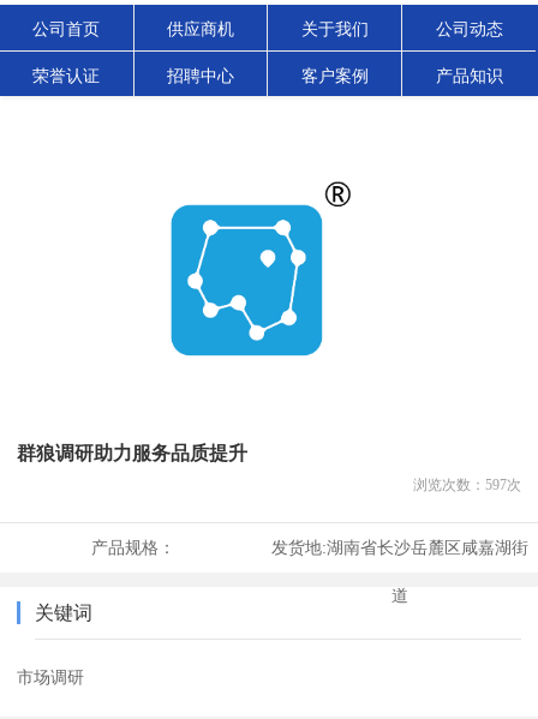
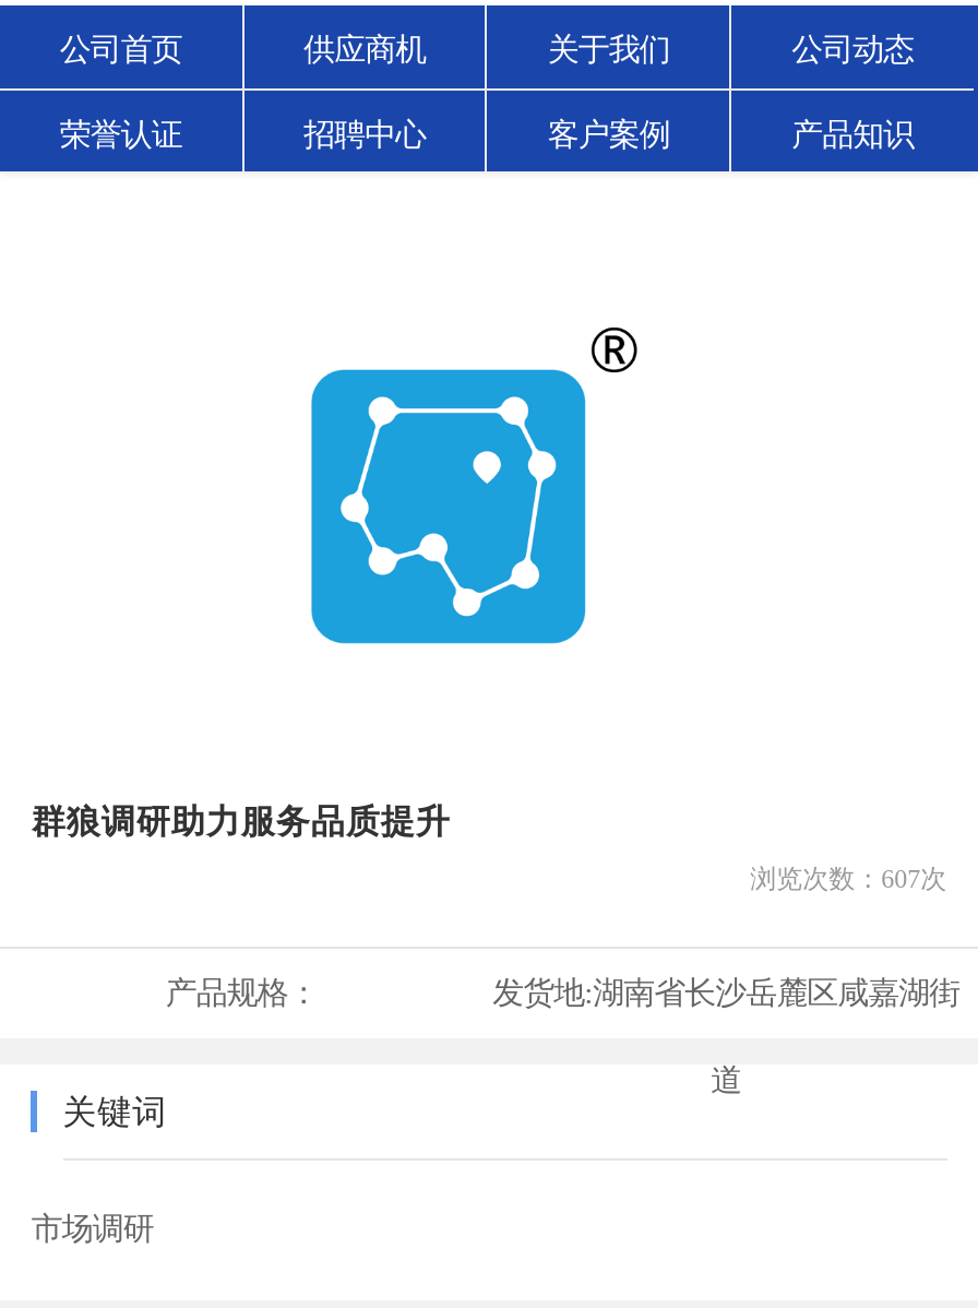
- 浏览次数：597次
+ 浏览次数：607次
